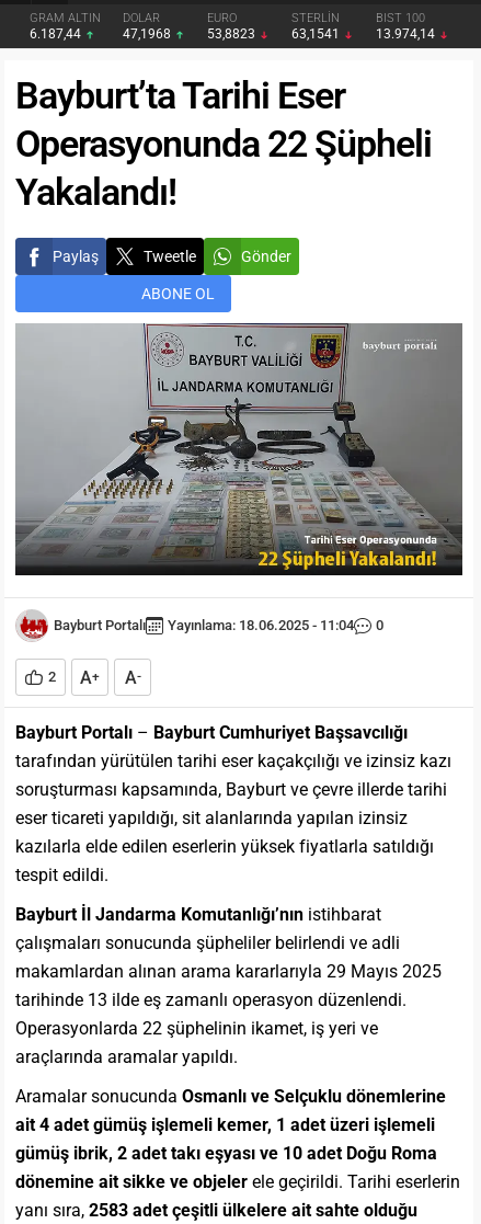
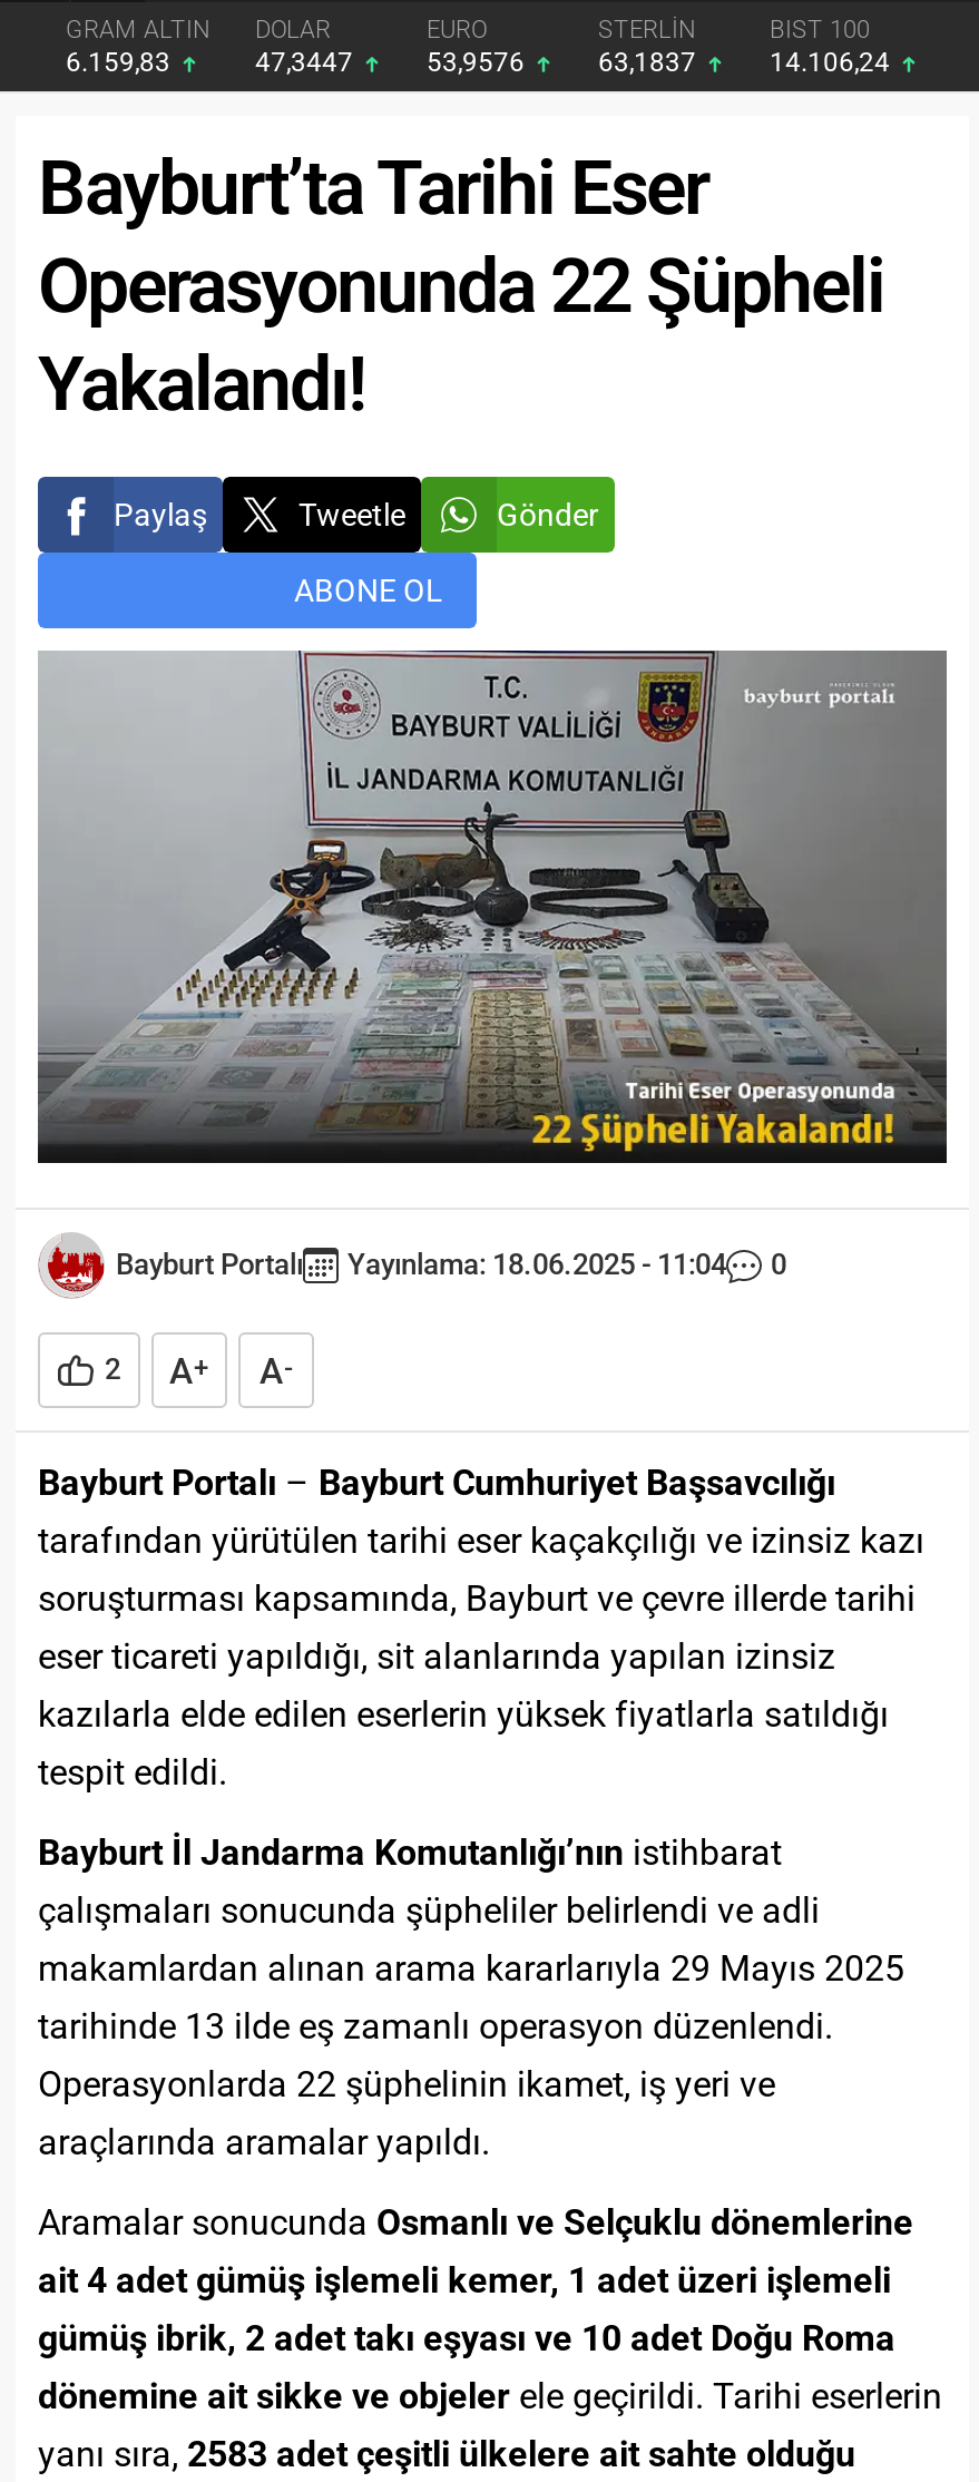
- 6.187,44
+ 6.159,83

- 47,1968
+ 47,3447

- 53,8823
+ 53,9576

- 63,1541
+ 63,1837

- 13.974,14
+ 14.106,24
